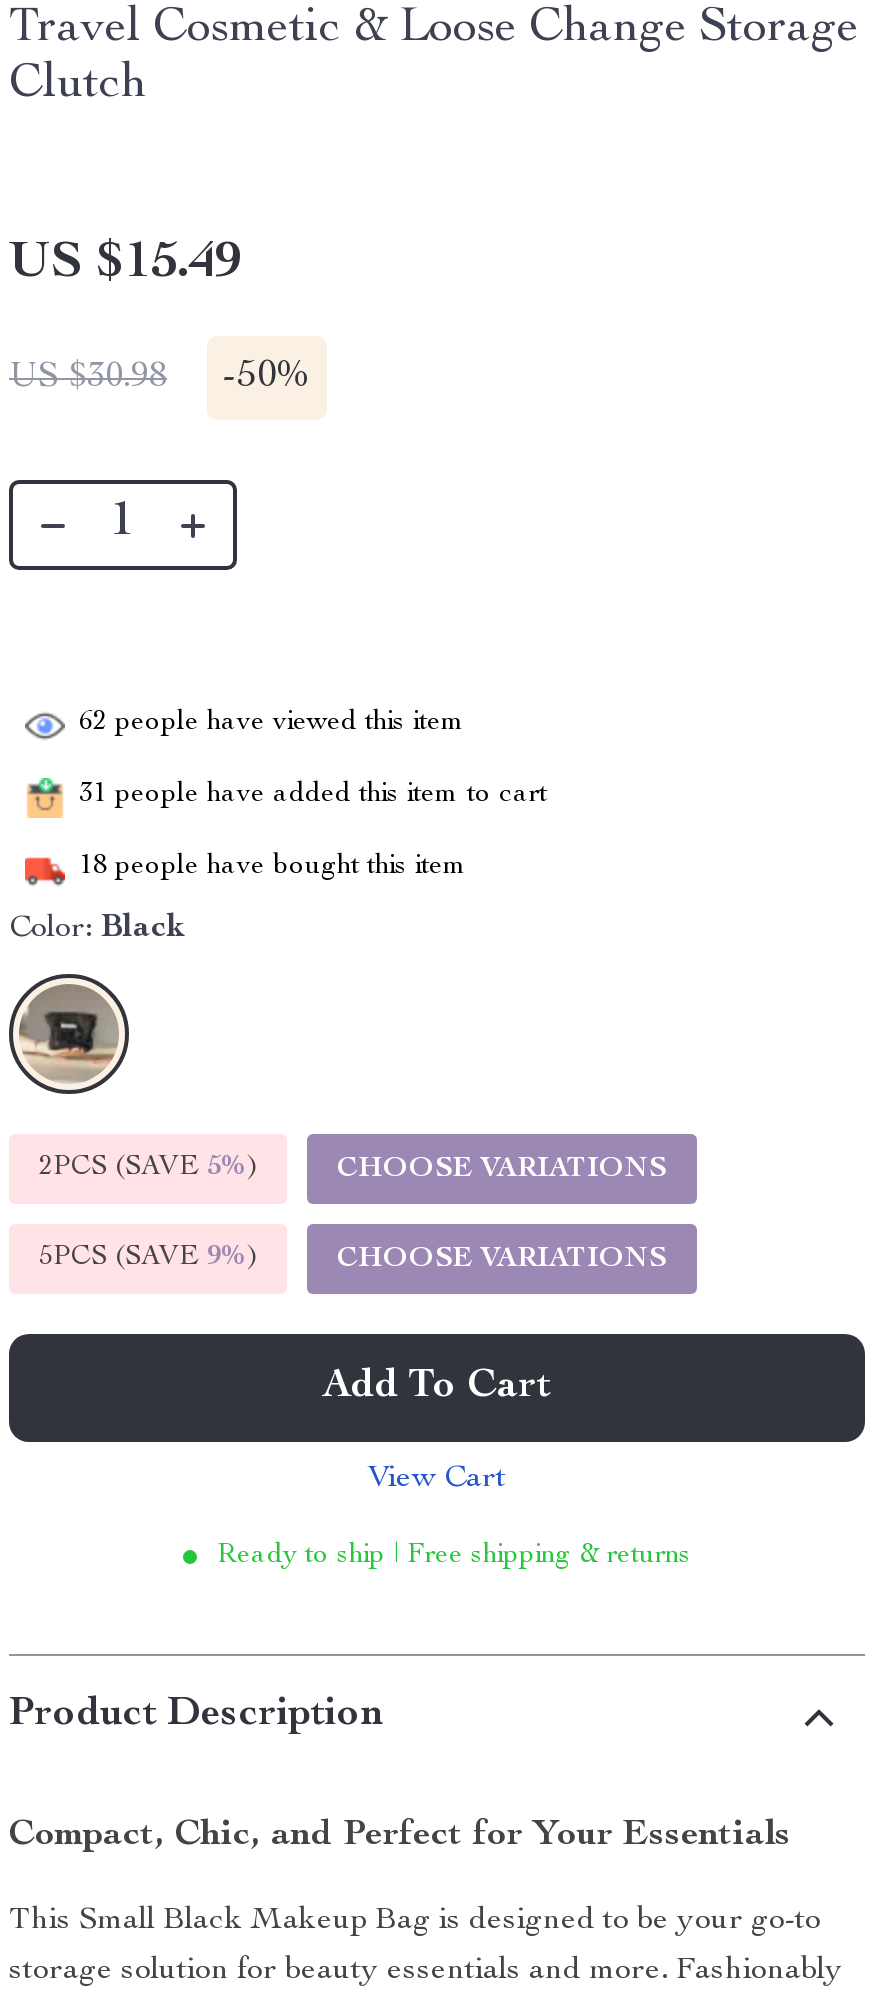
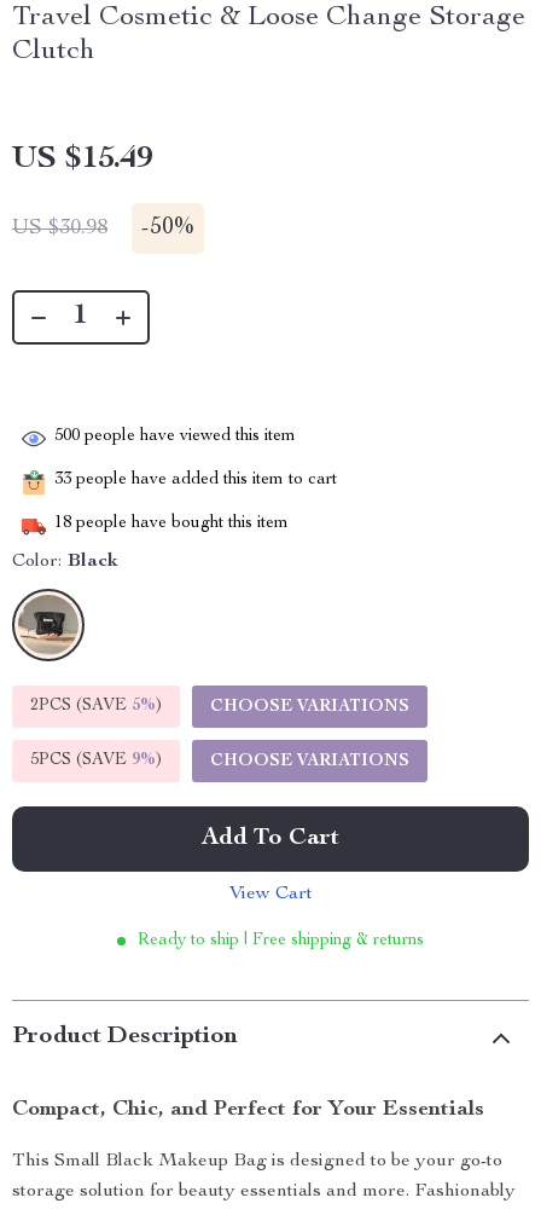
- 62 people have viewed this item
+ 500 people have viewed this item

- 31 people have added this item to cart
+ 33 people have added this item to cart
